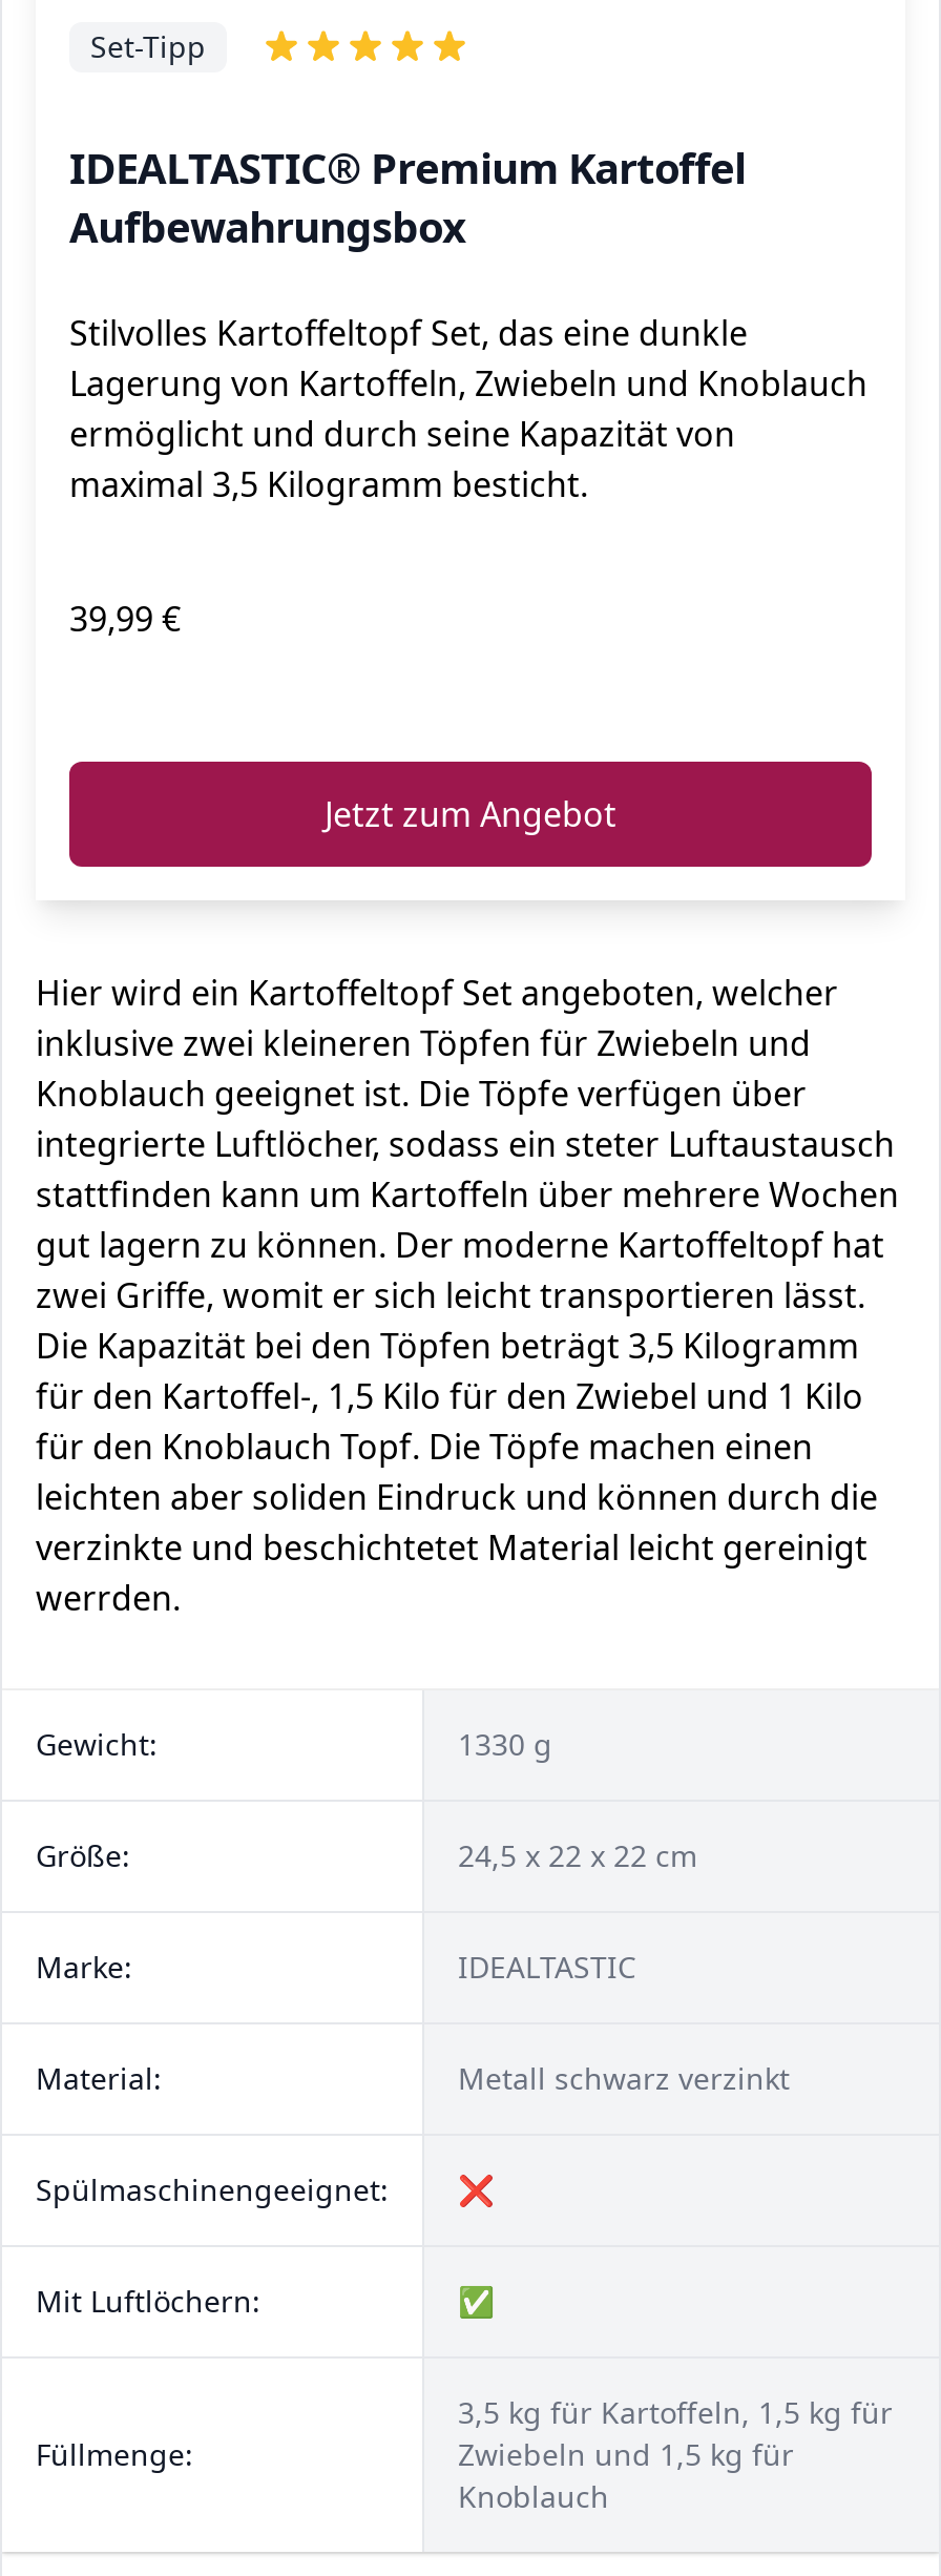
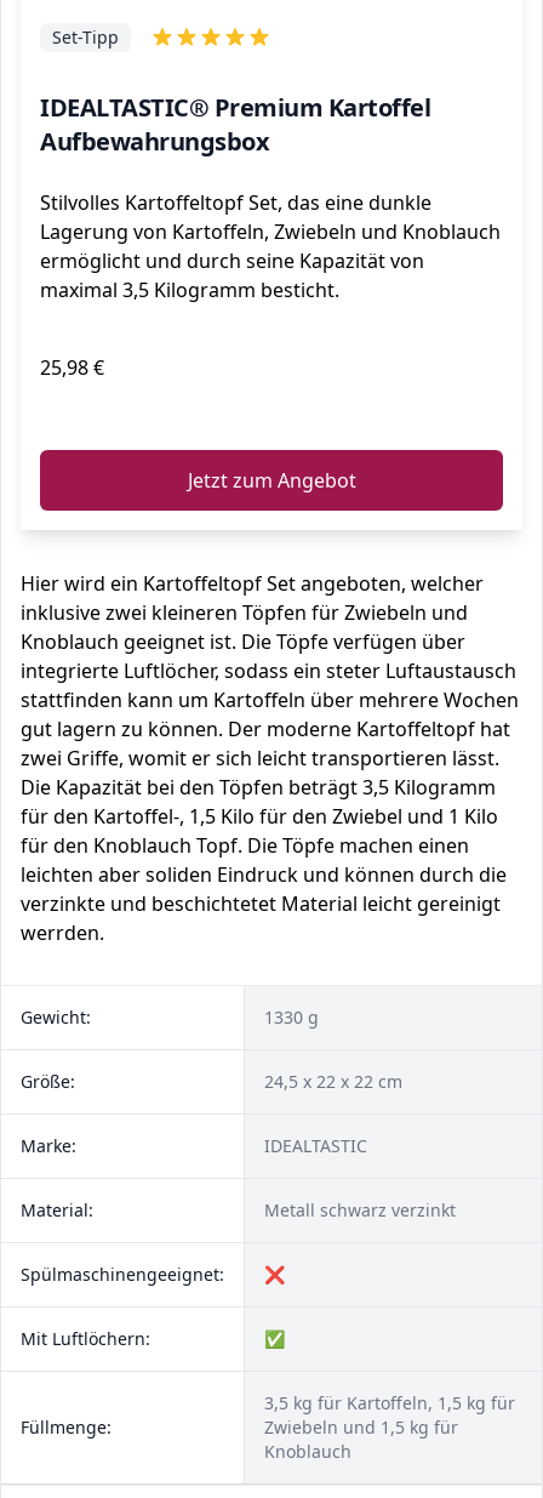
- 39,99 €
+ 25,98 €
